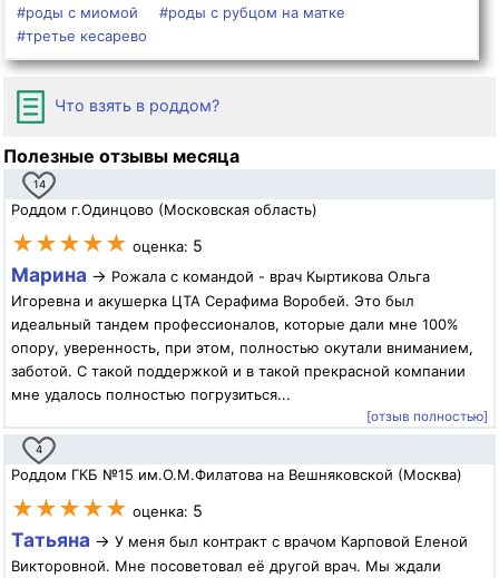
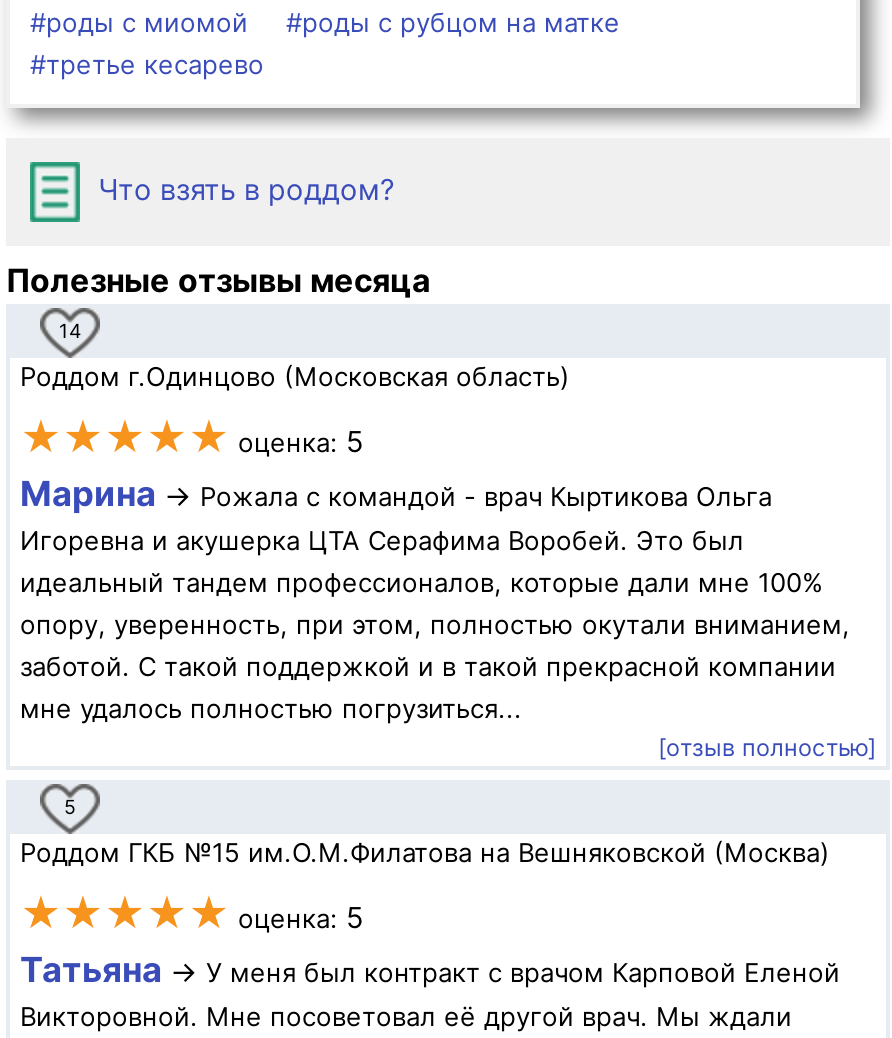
- 4
+ 5
